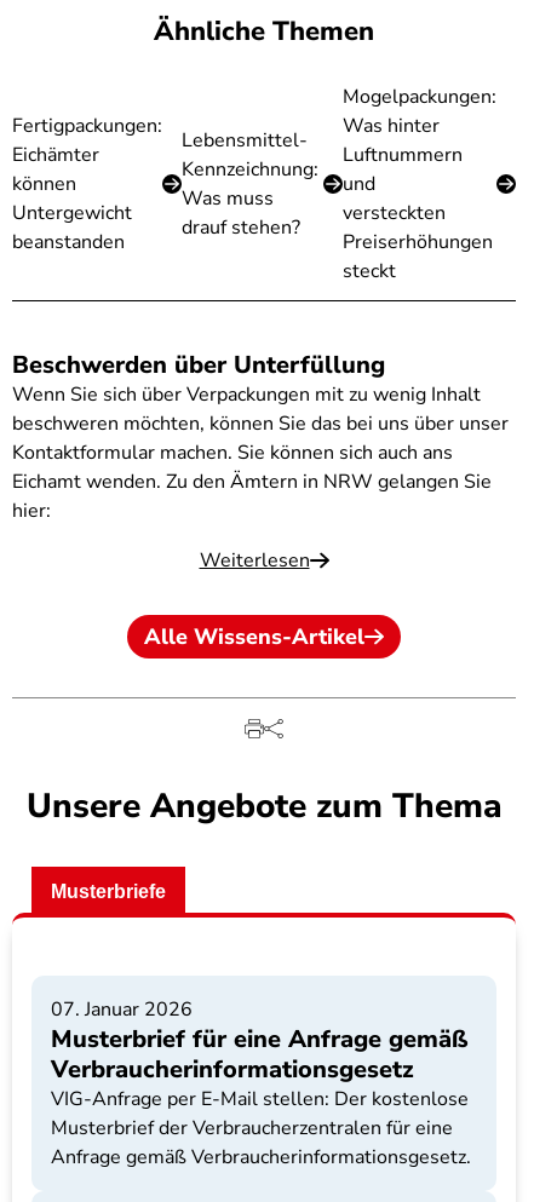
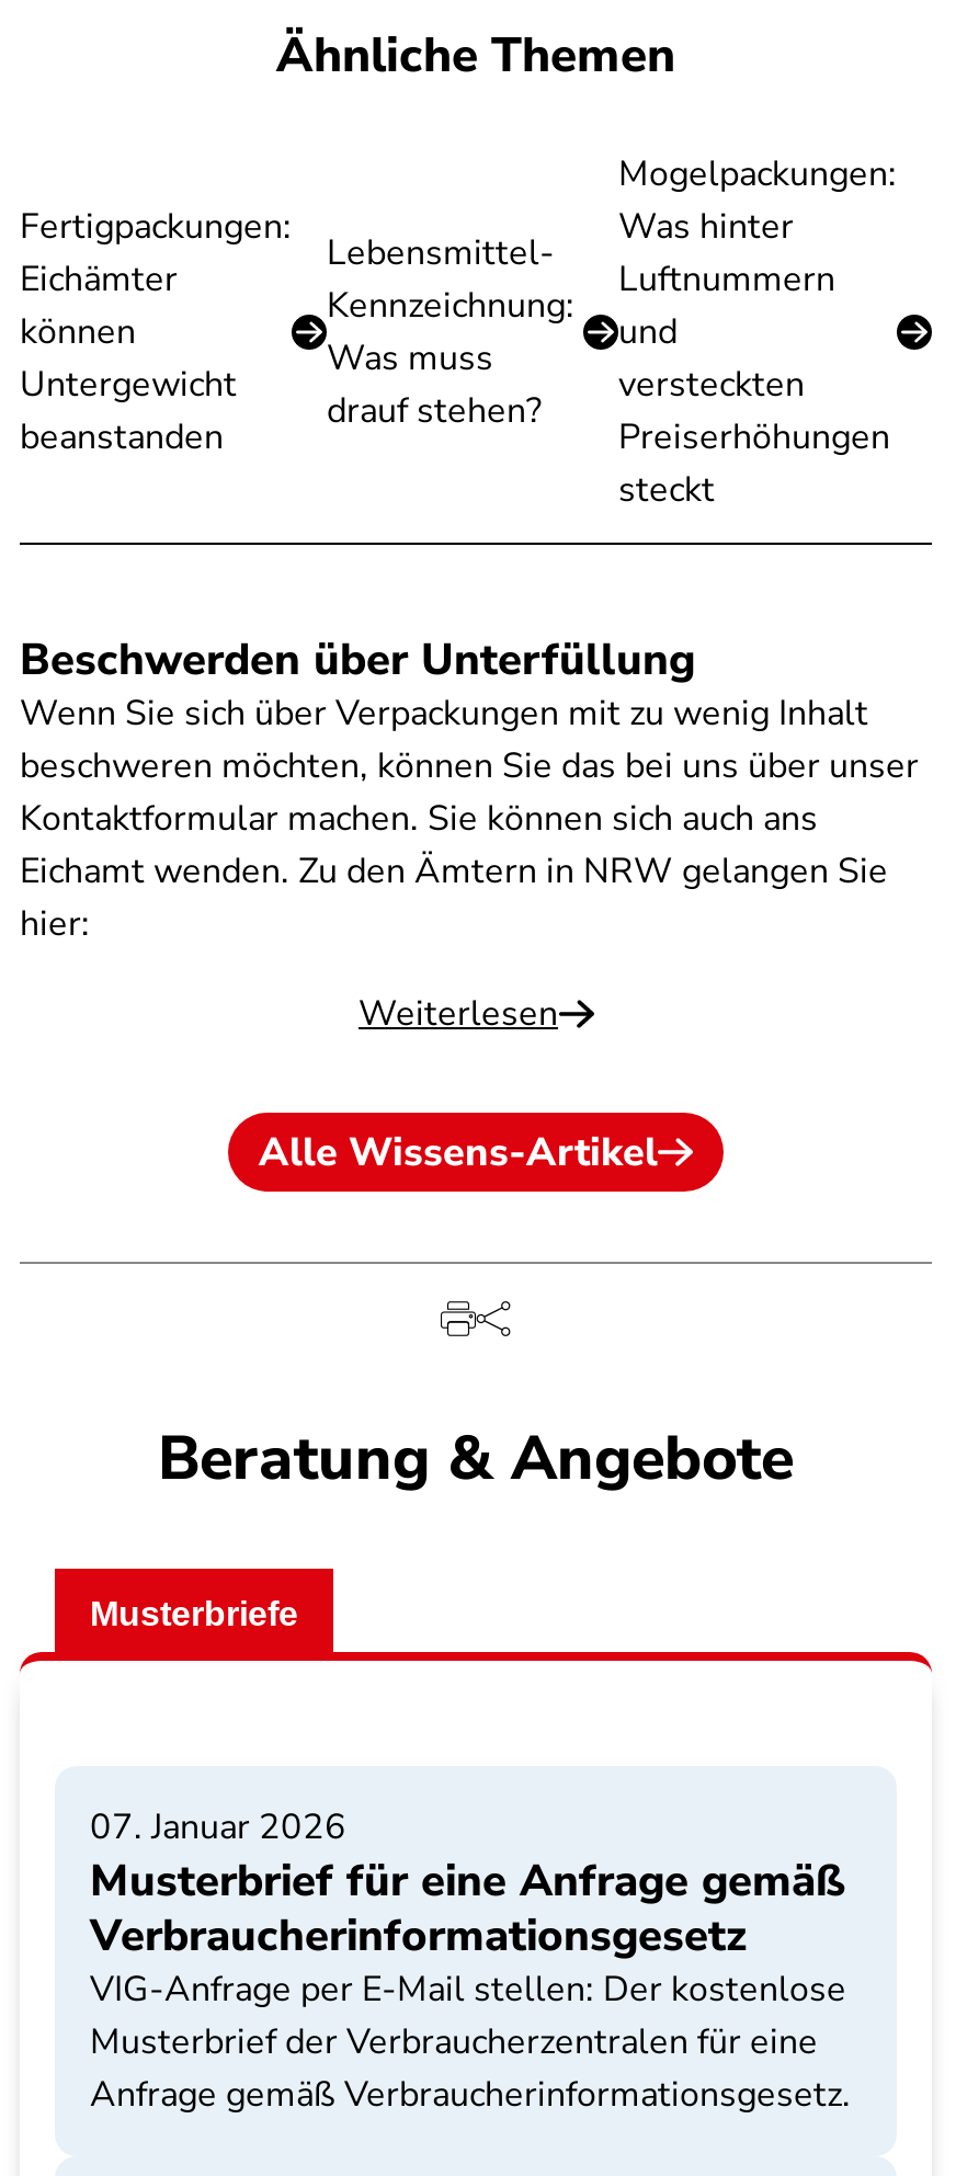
- Unsere Angebote zum Thema
+ Beratung & Angebote
